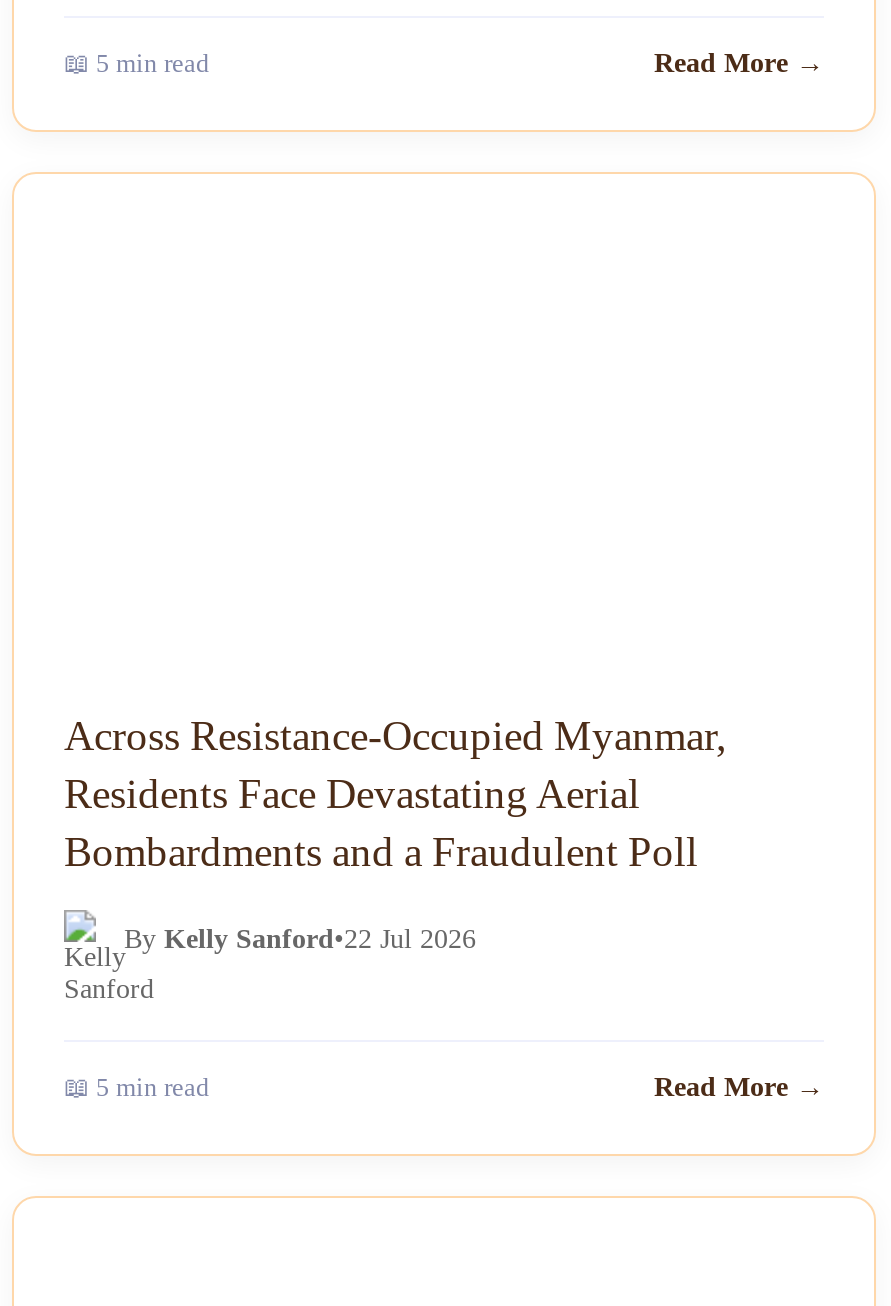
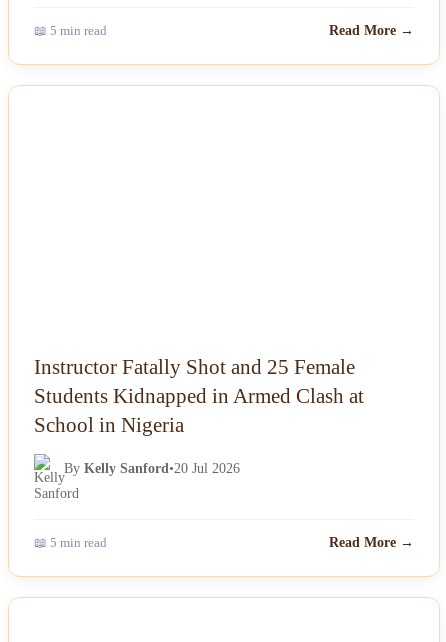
- Across Resistance-Occupied Myanmar,
- Residents Face Devastating Aerial
- Bombardments and a Fraudulent Poll
+ Instructor Fatally Shot and 25 Female
+ Students Kidnapped in Armed Clash at
+ School in Nigeria

- By Kelly Sanford•22 Jul 2026
+ By Kelly Sanford•20 Jul 2026
